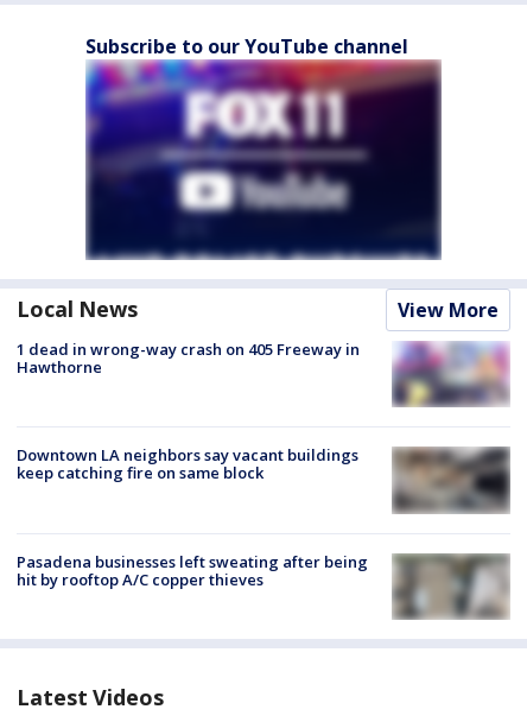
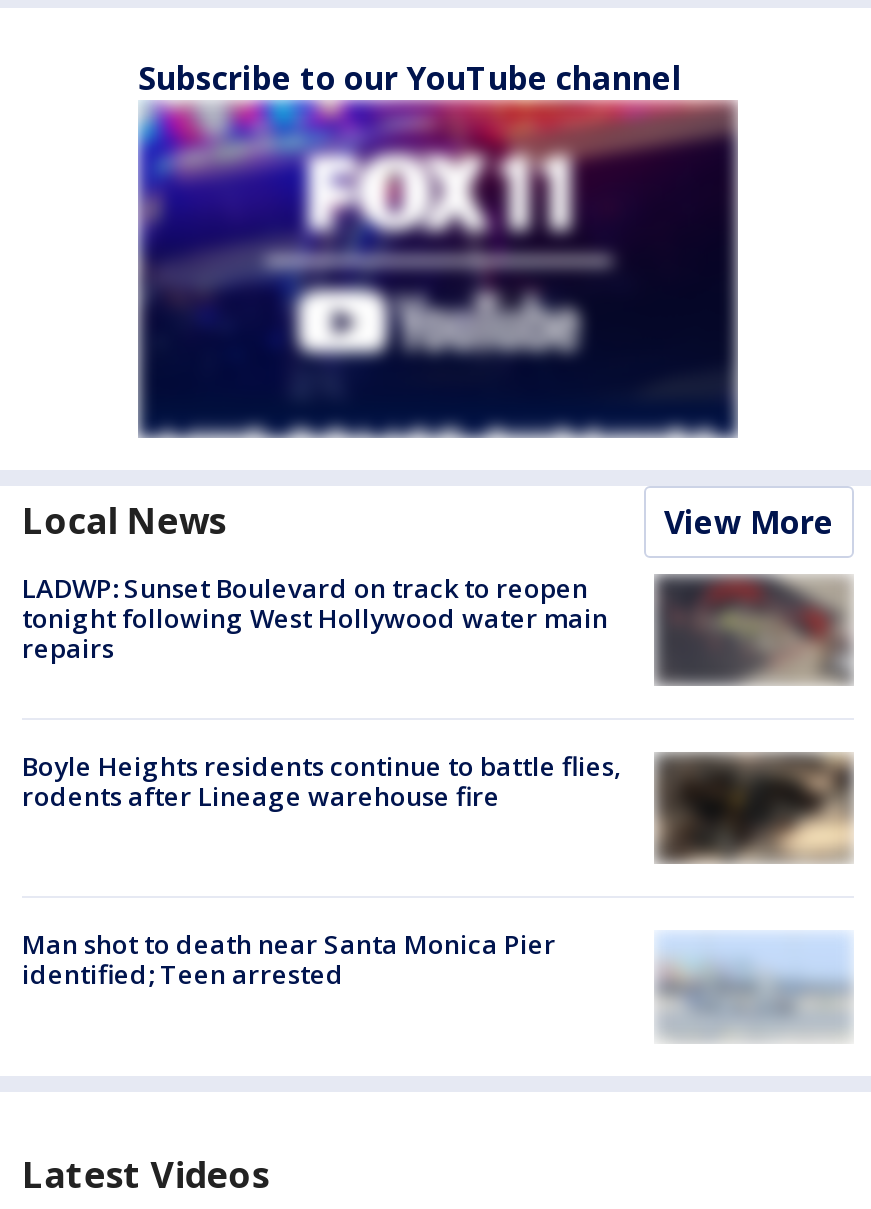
- [image]
- 1 dead in wrong-way crash on 405 Freeway in
- Hawthorne
+ [image]
+ LADWP: Sunset Boulevard on track to reopen
+ tonight following West Hollywood water main
+ repairs

- [image]
- Downtown LA neighbors say vacant buildings
- keep catching fire on same block
+ [image]
+ Boyle Heights residents continue to battle flies,
+ rodents after Lineage warehouse fire

- Pasadena businesses left sweating after being
- hit by rooftop A/C copper thieves
+ Man shot to death near Santa Monica Pier
+ identified; Teen arrested

- [image]
+ [image]
